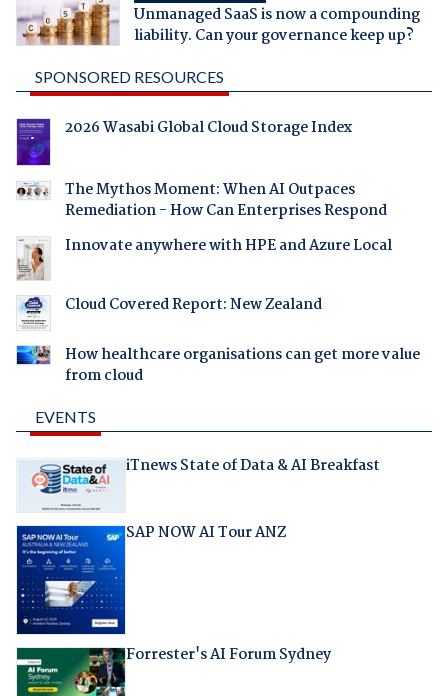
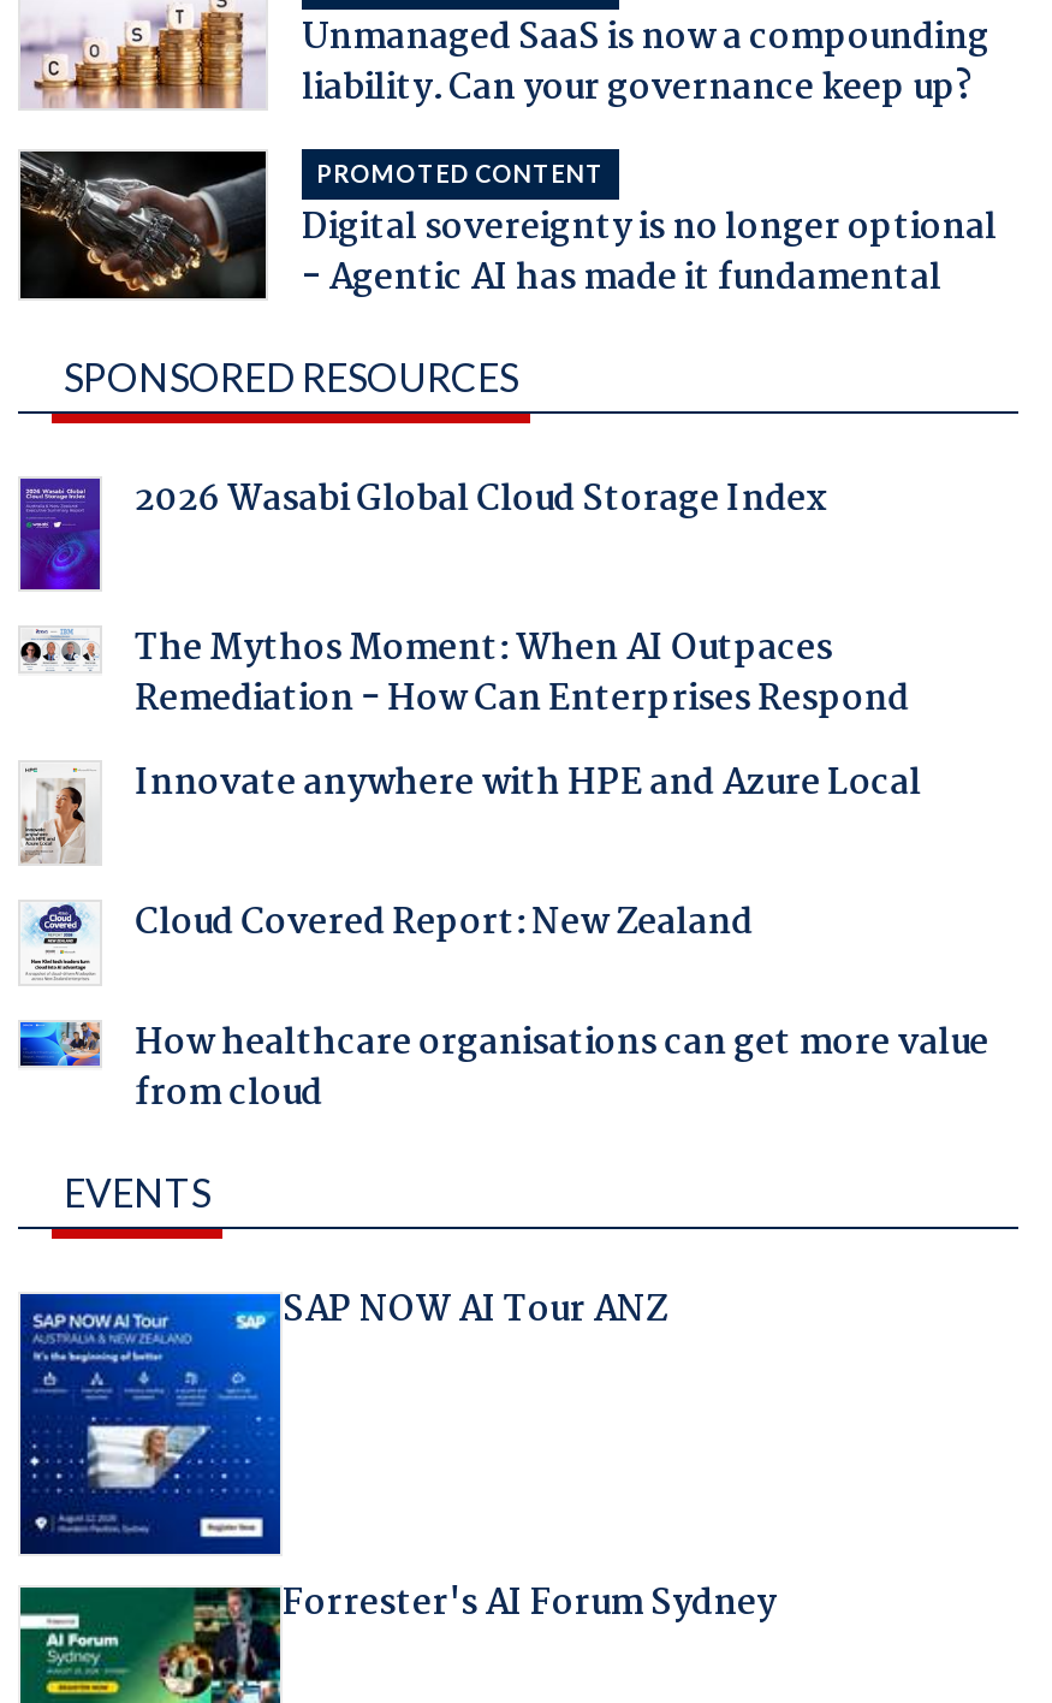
+ [image]
+ PROMOTED CONTENT
+ Digital sovereignty is no longer optional
+ - Agentic AI has made it fundamental

moved down: [image] | SPONSORED RESOURCES | 2026 Wasabi Global Cloud Storage Index | ... | from cloud | EVENTS

- [image]
- iTnews State of Data & AI Breakfast
